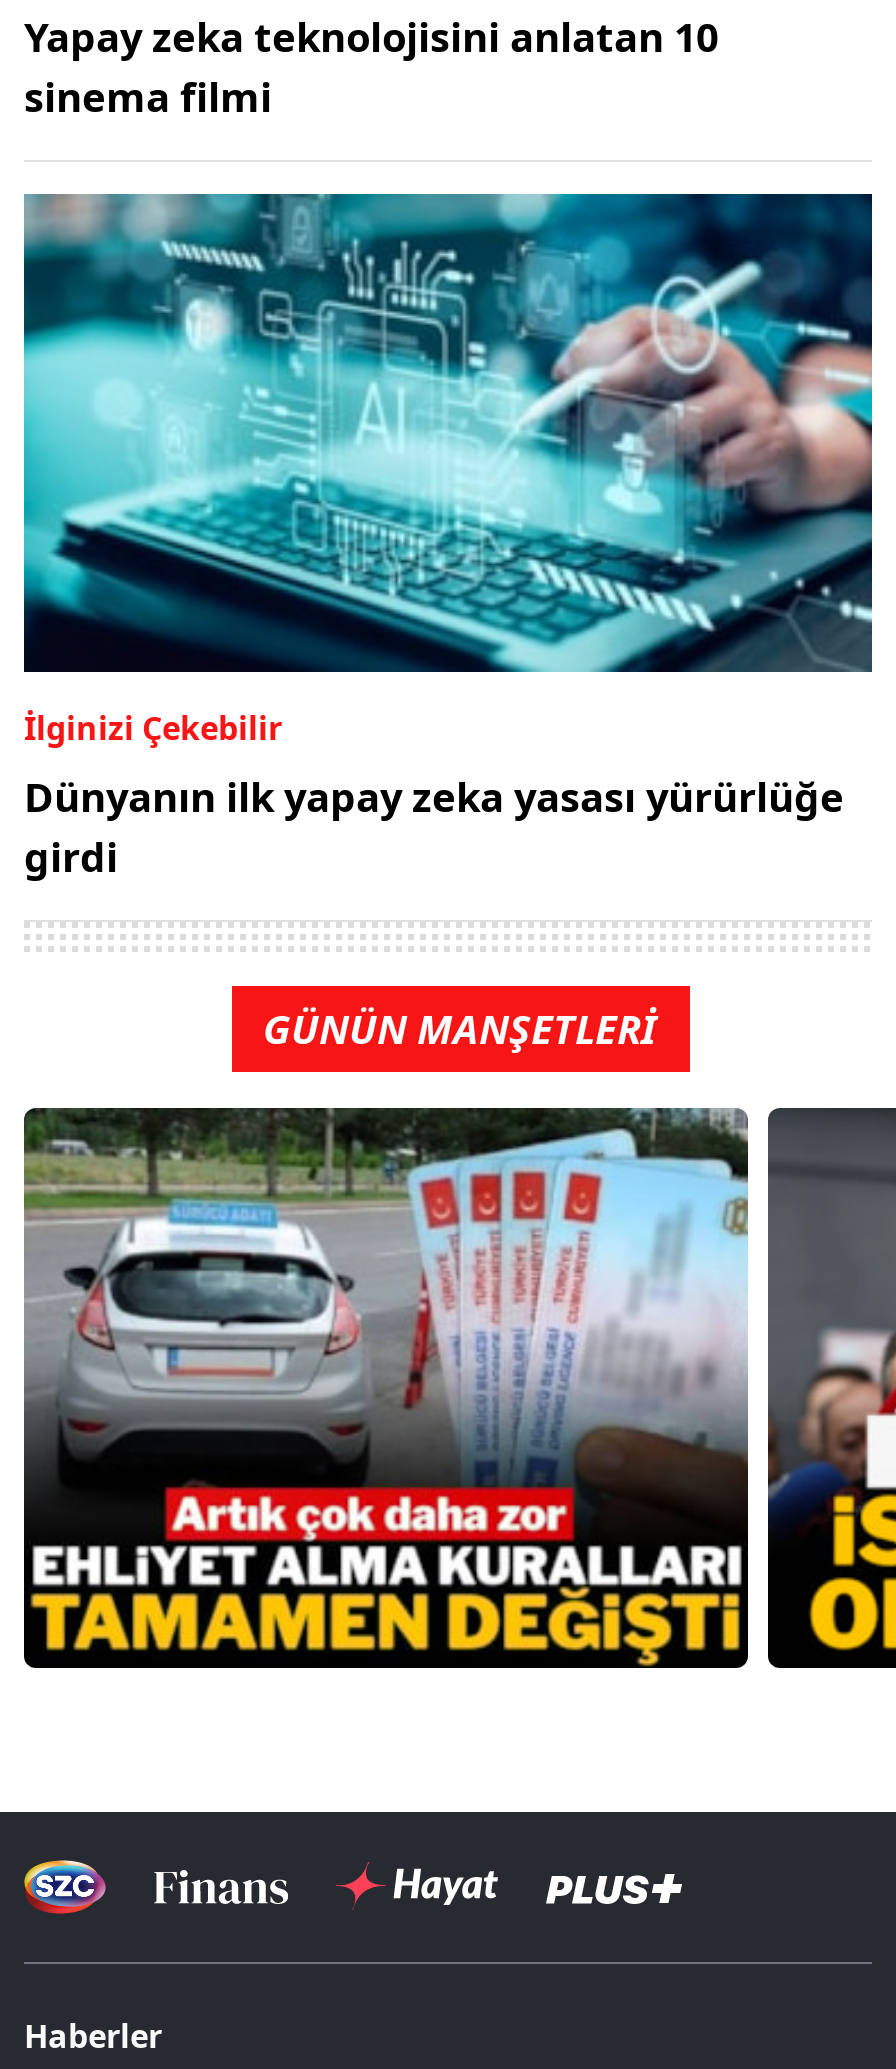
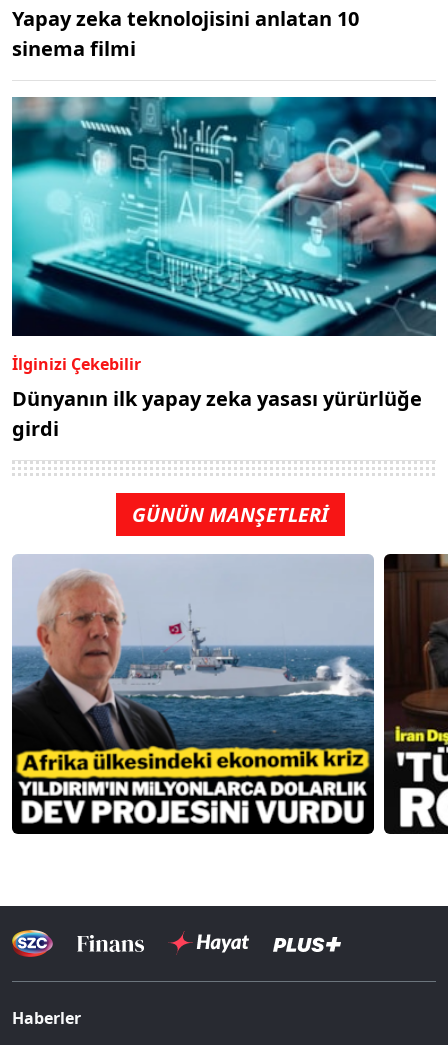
- [image]
+ [image]

- [image]
+ [image]
